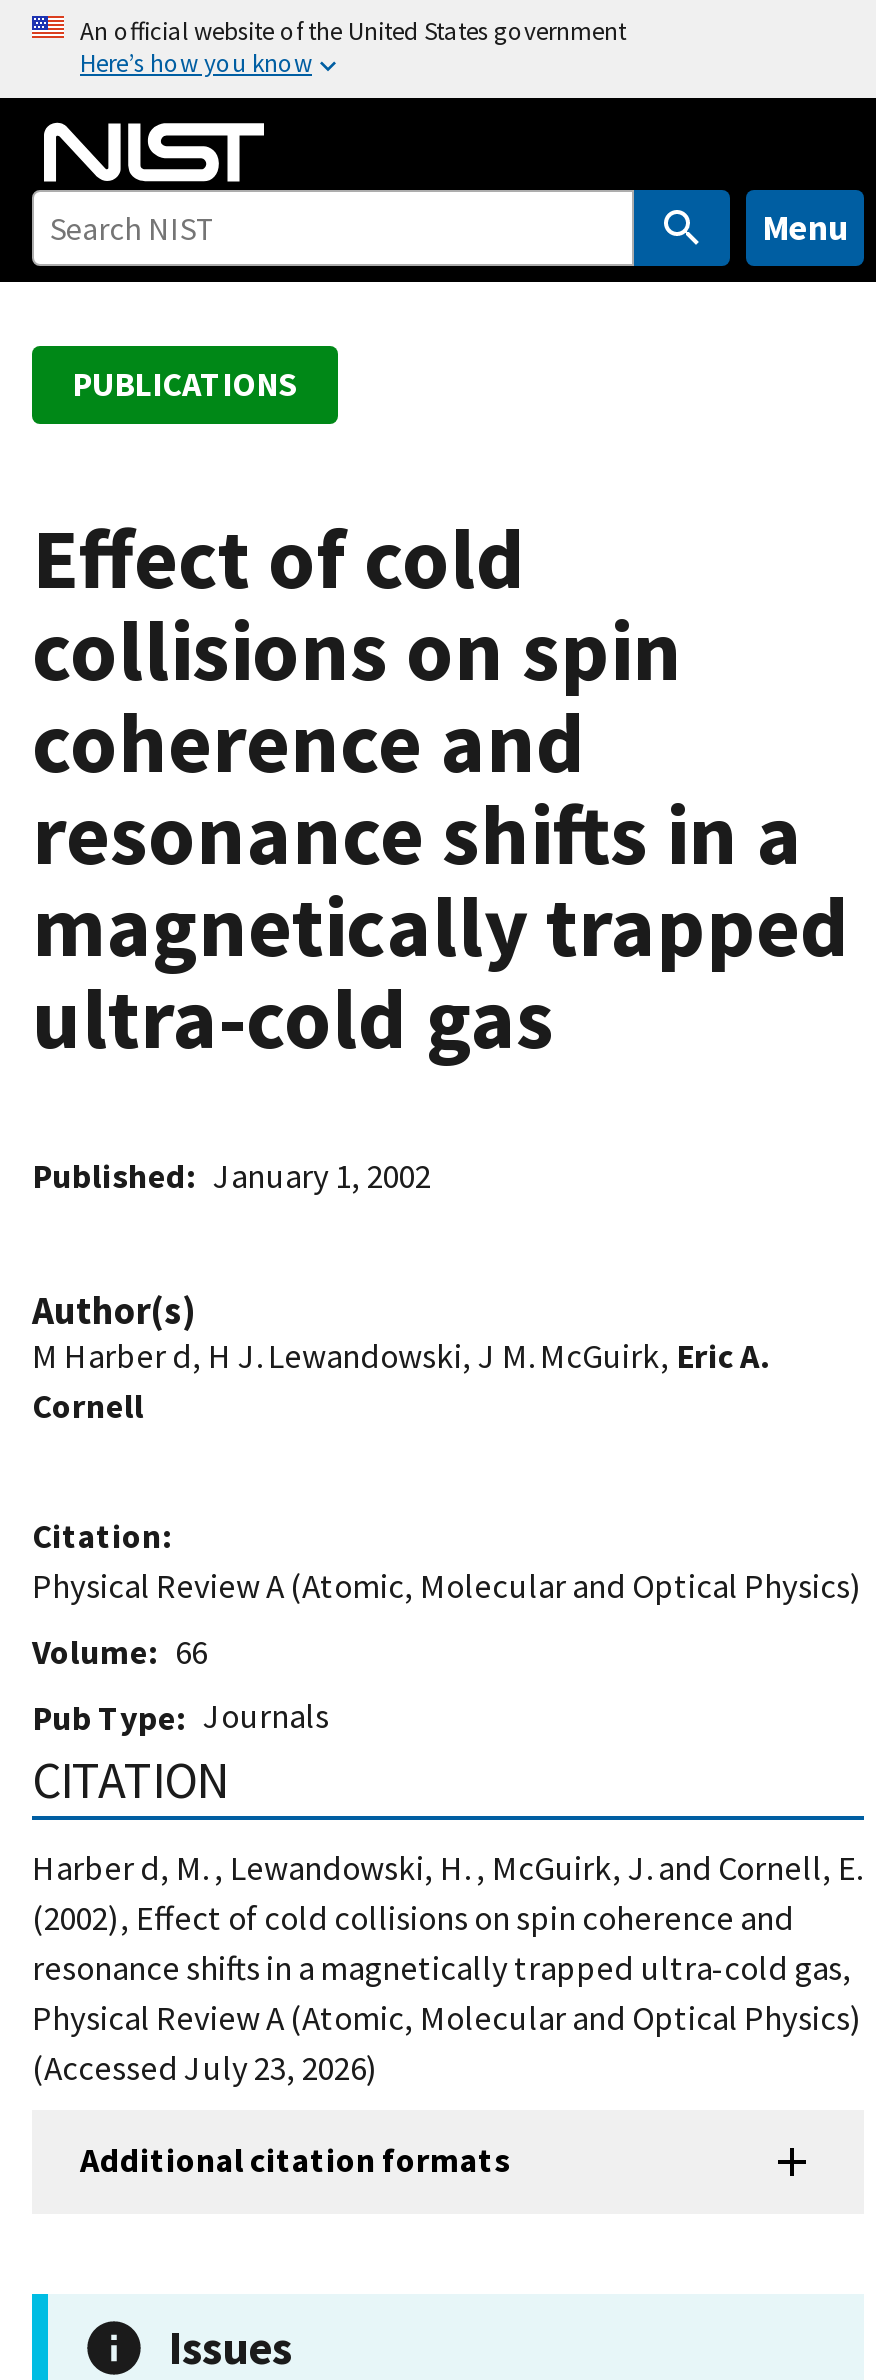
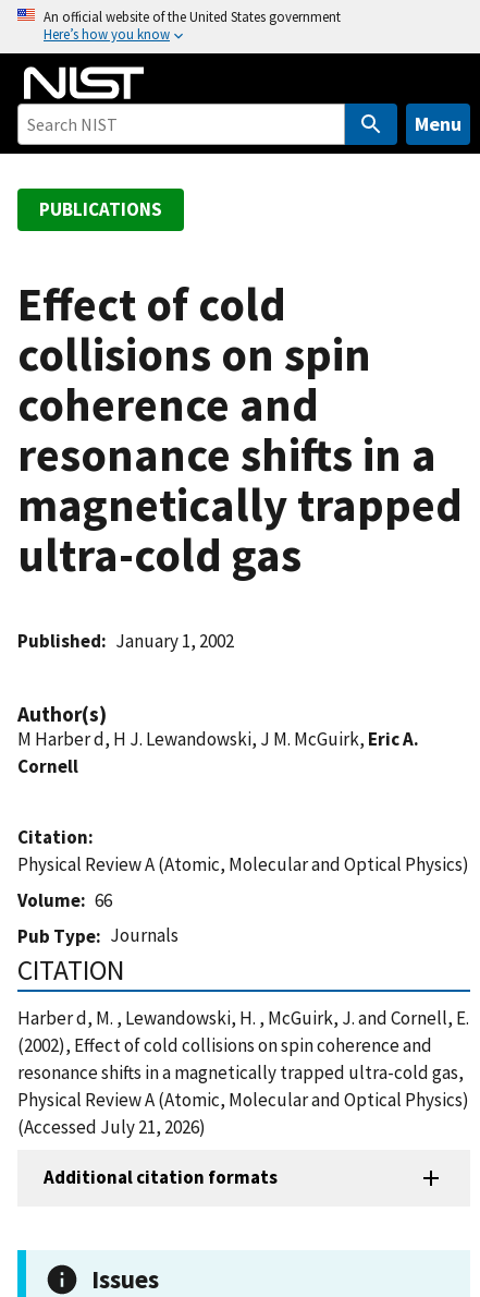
- (Accessed July 23, 2026)
+ (Accessed July 21, 2026)
